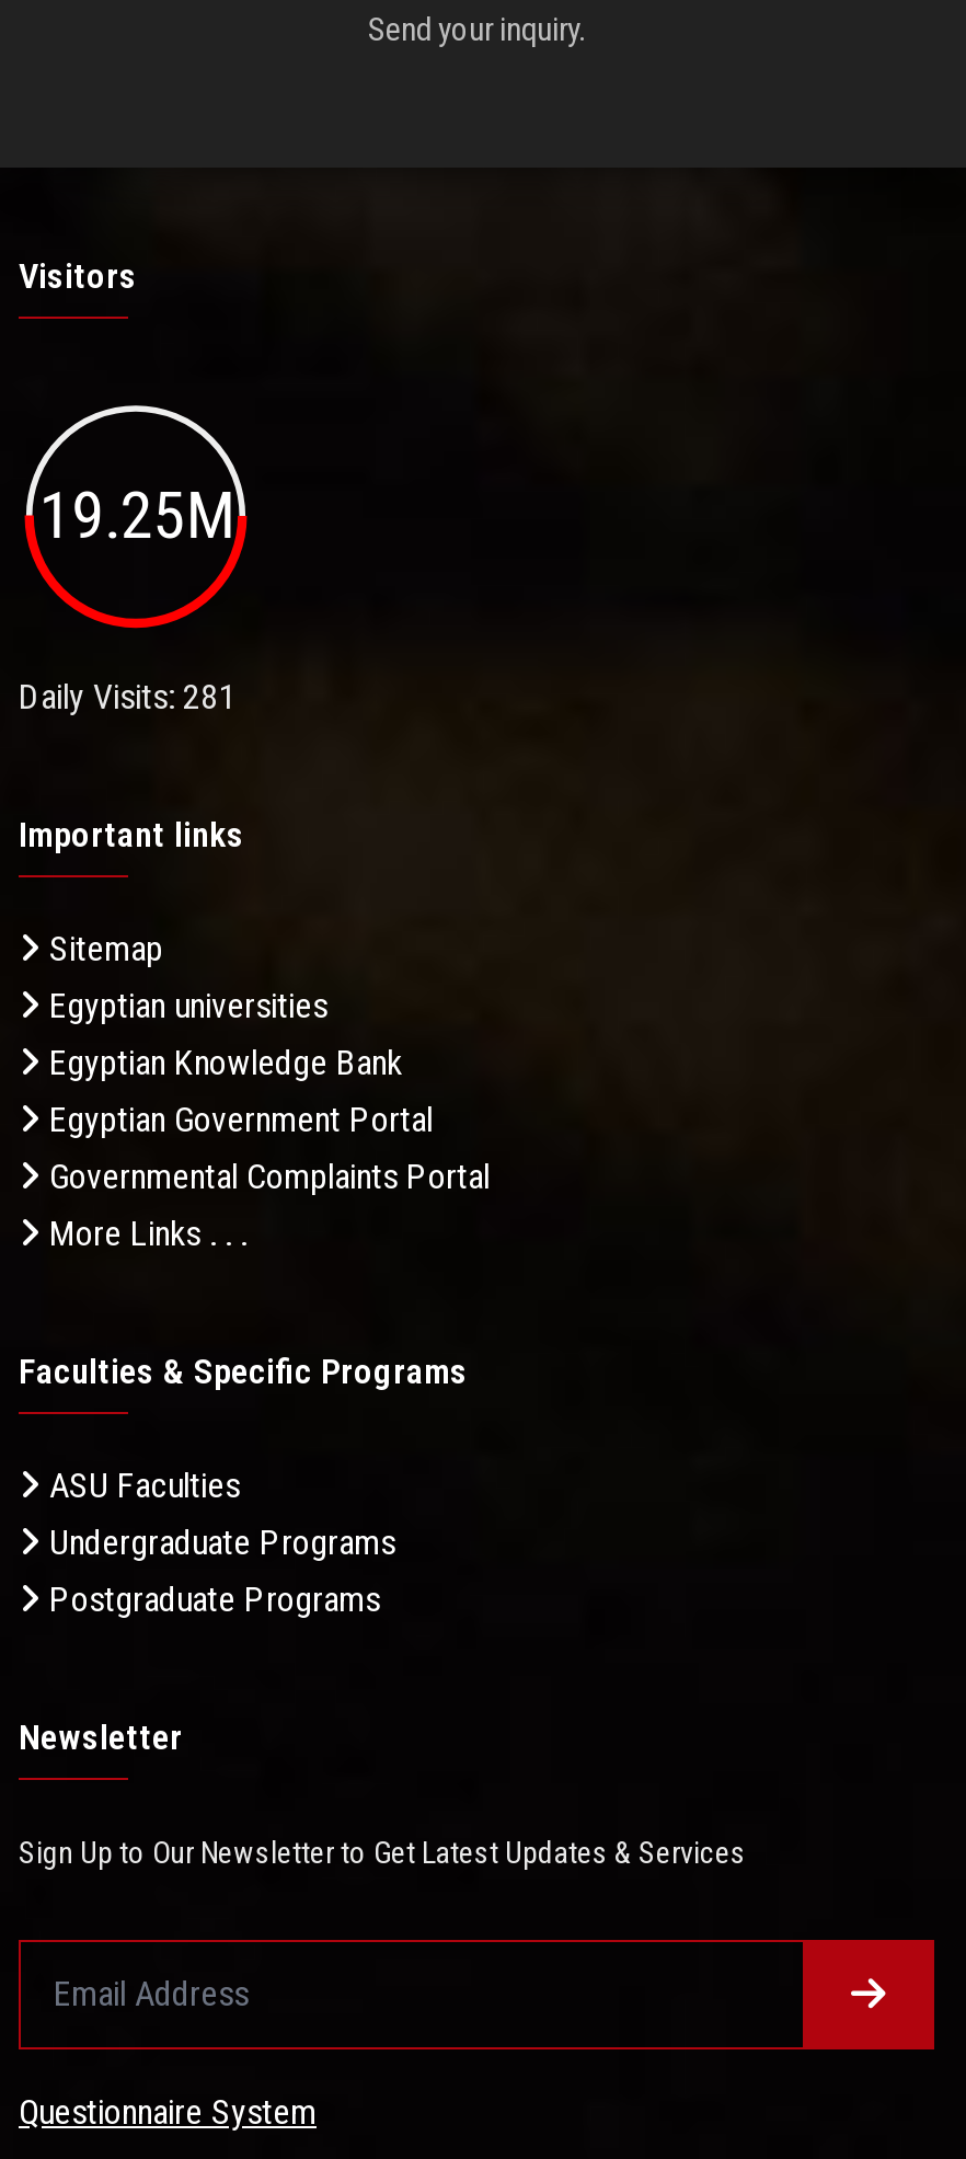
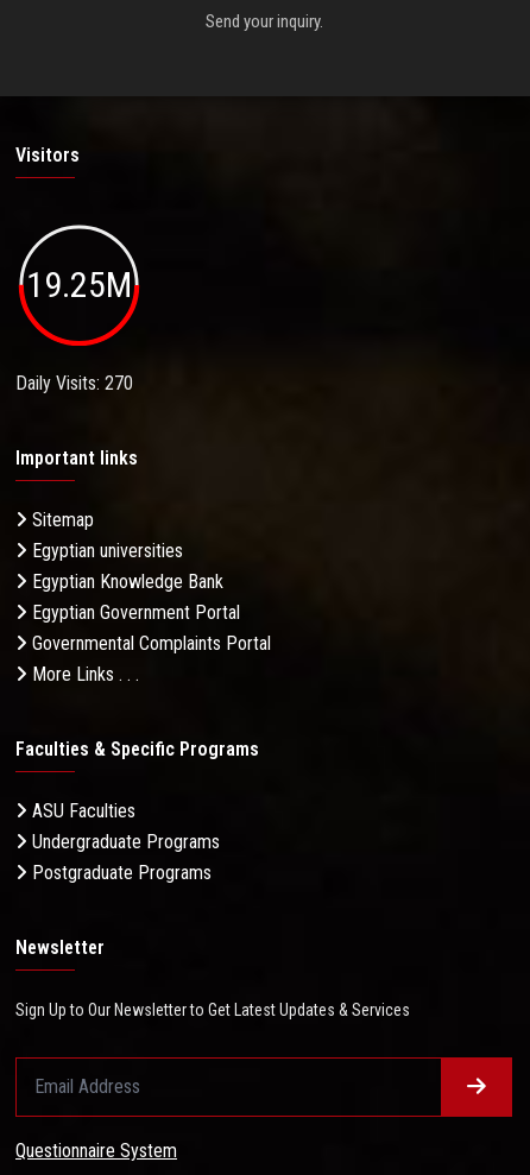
- Daily Visits: 281
+ Daily Visits: 270
